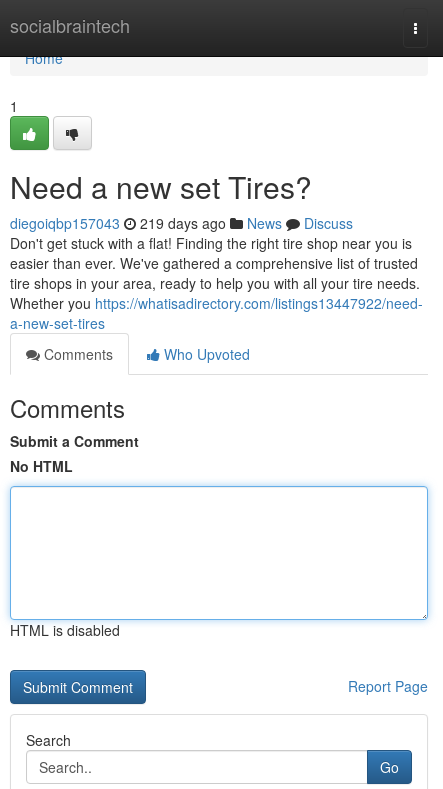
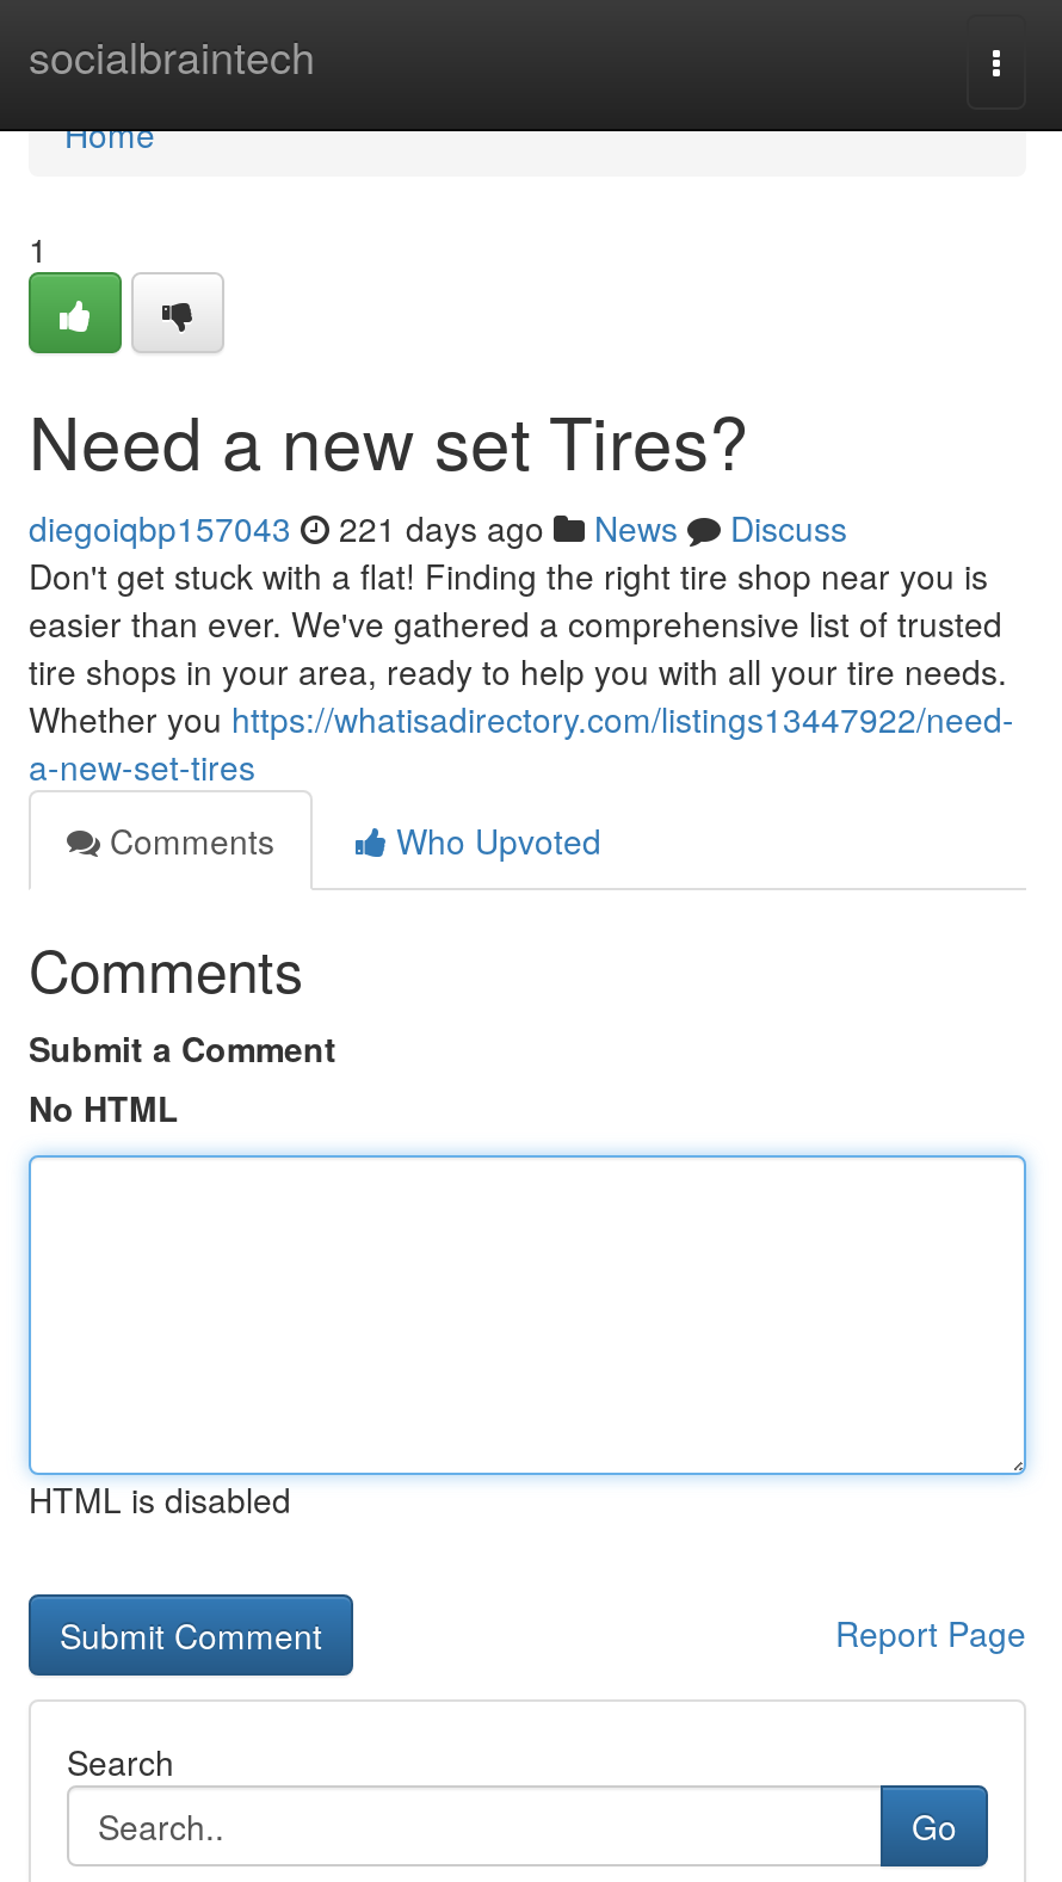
- diegoiqbp157043 219 days ago News Discuss
+ diegoiqbp157043 221 days ago News Discuss
